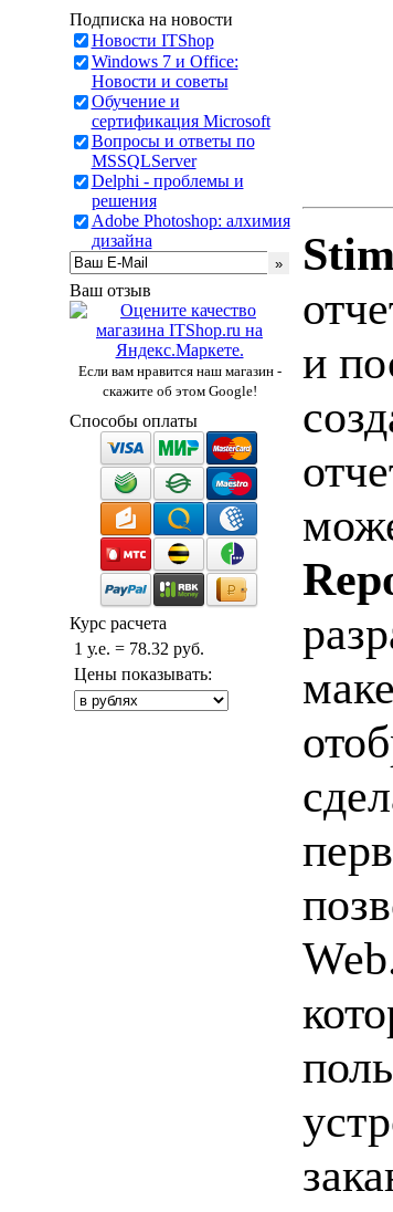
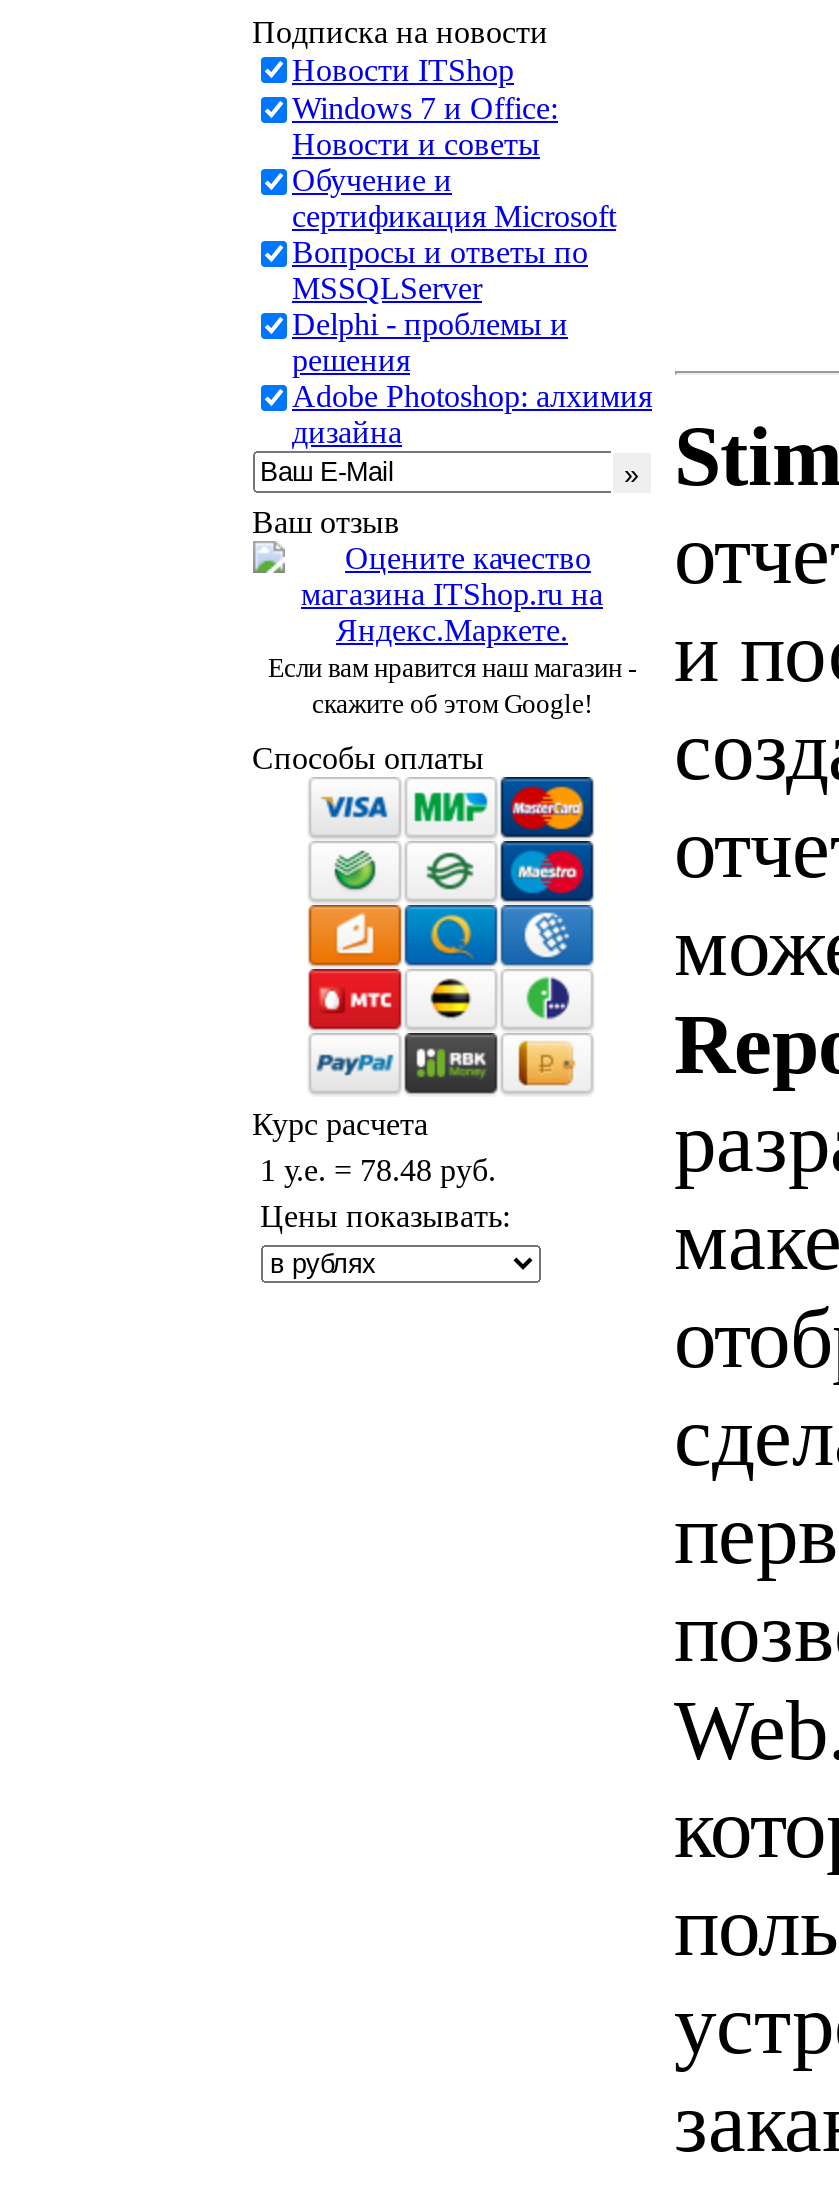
- 1 у.е. = 78.32 руб.
+ 1 у.е. = 78.48 руб.
